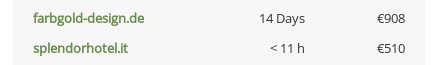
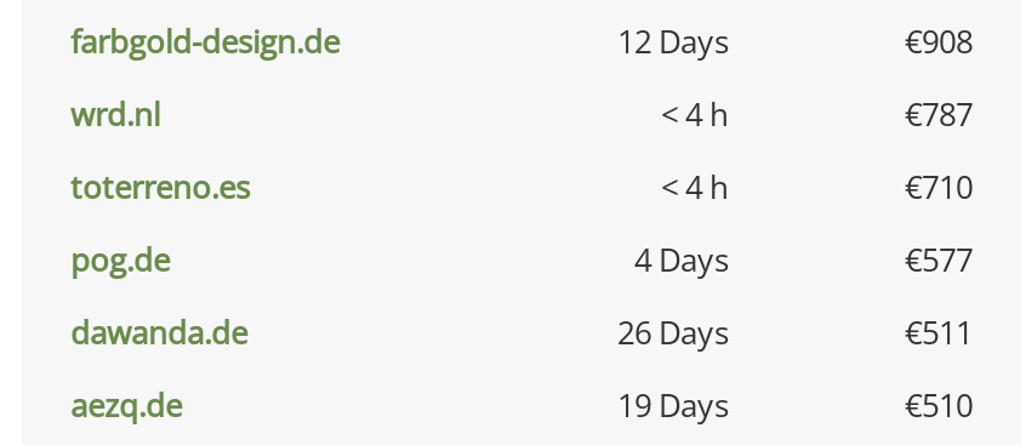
- 14 Days
+ 12 Days

- splendorhotel.it
- < 11 h
+ wrd.nl
+ < 4 h
+ €787
+ toterreno.es
+ < 4 h
+ €710
+ pog.de
+ 4 Days
+ €577
+ dawanda.de
+ 26 Days
+ €511
+ aezq.de
+ 19 Days
